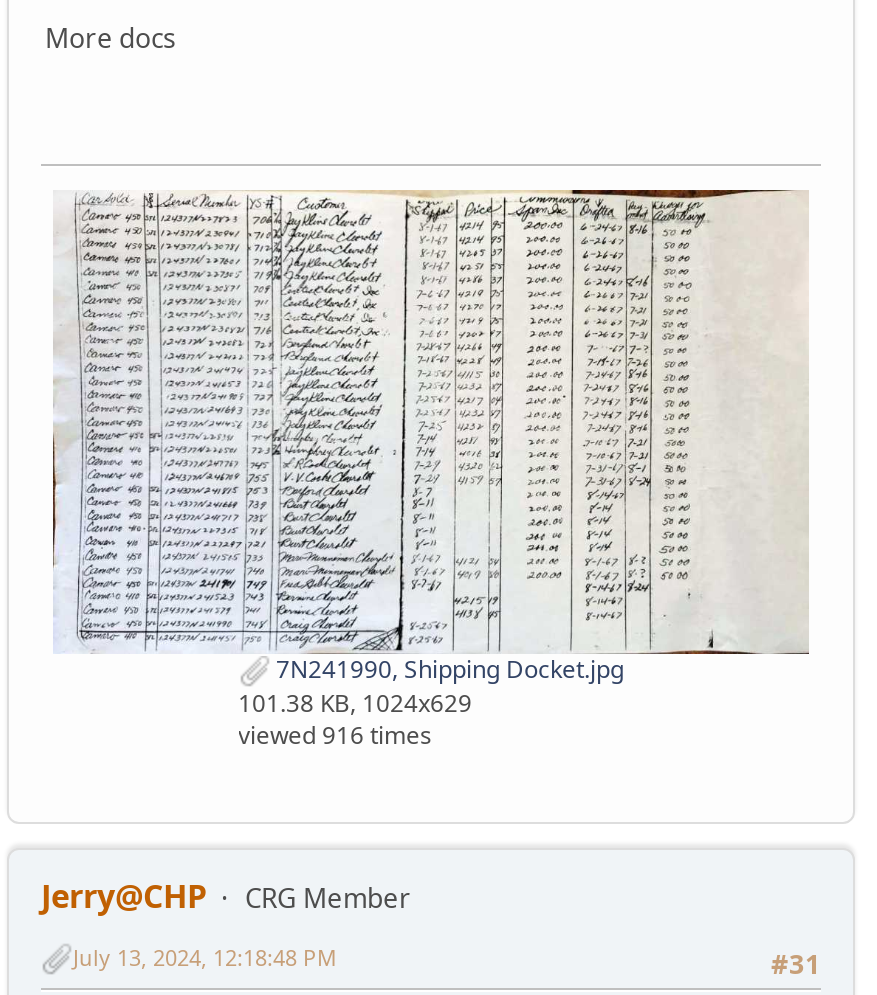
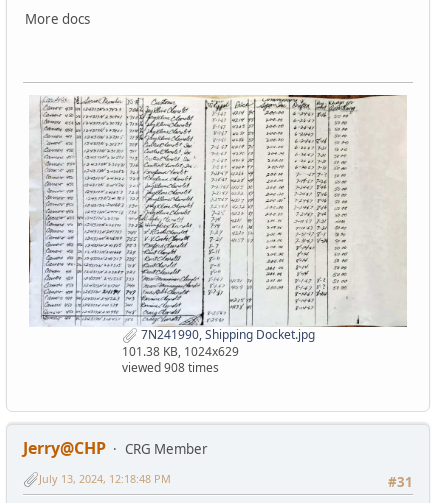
- viewed 916 times
+ viewed 908 times
